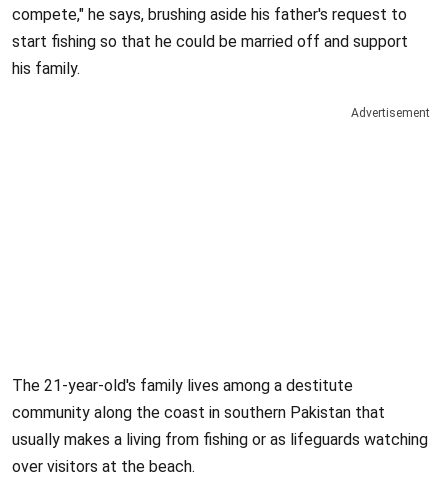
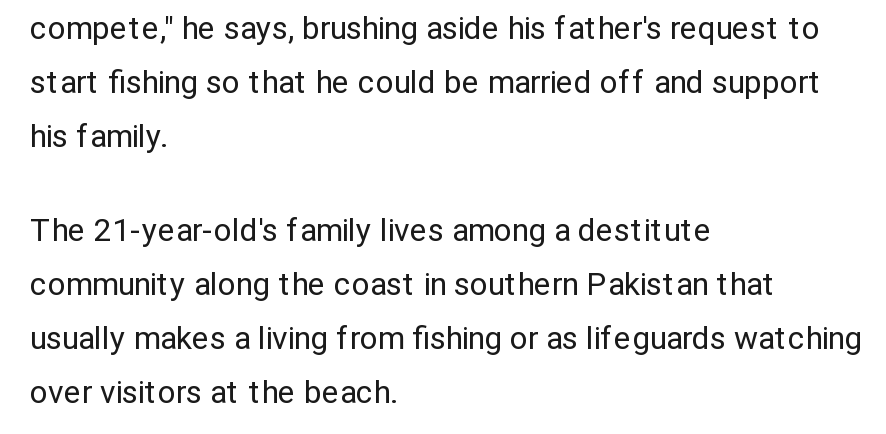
- Advertisement
